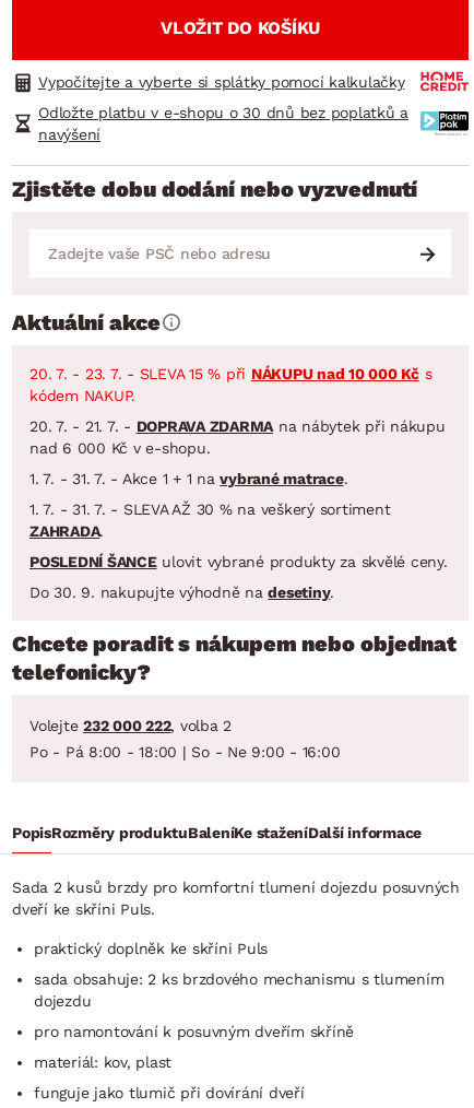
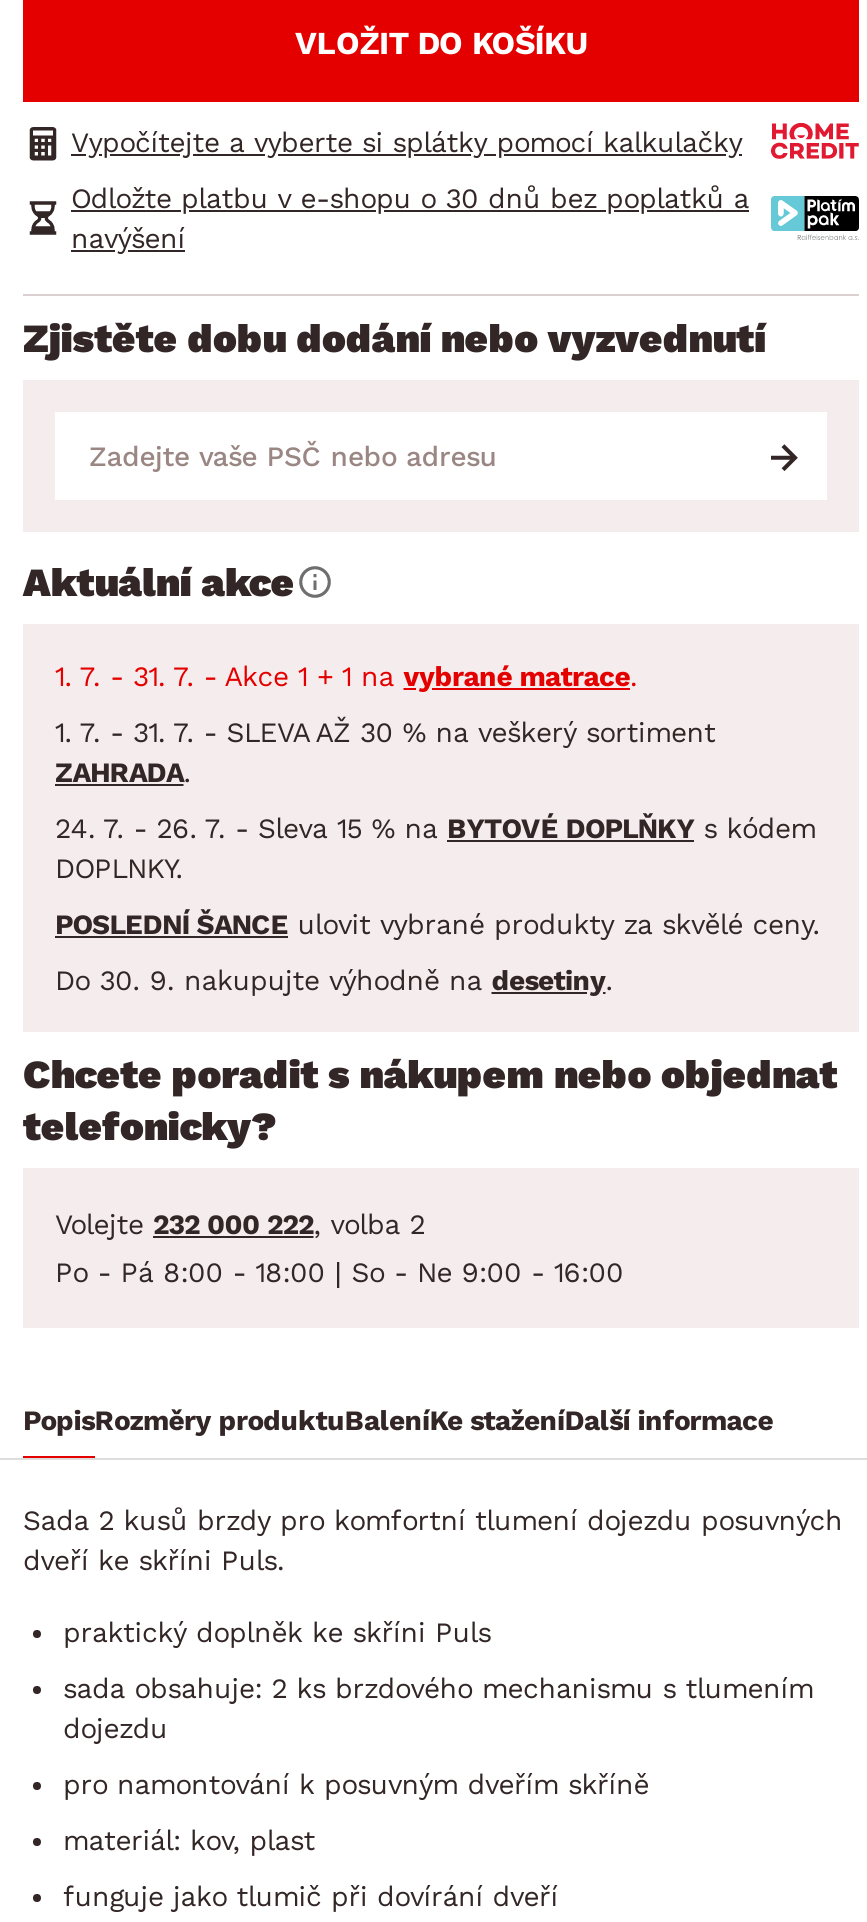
- 20. 7. - 23. 7. - SLEVA 15 % při NÁKUPU nad 10 000 Kč s
- kódem NAKUP.
- 20. 7. - 21. 7. - DOPRAVA ZDARMA na nábytek při nákupu
- nad 6 000 Kč v e-shopu.

moved up: 1. 7. - 31. 7. - Akce 1 + 1 na vybrané matrace. | 1. 7. - 31. 7. - SLEVA AŽ 30 % na veškerý sortiment | ZAHRADA.

+ 24. 7. - 26. 7. - Sleva 15 % na BYTOVÉ DOPLŇKY s kódem
+ DOPLNKY.
